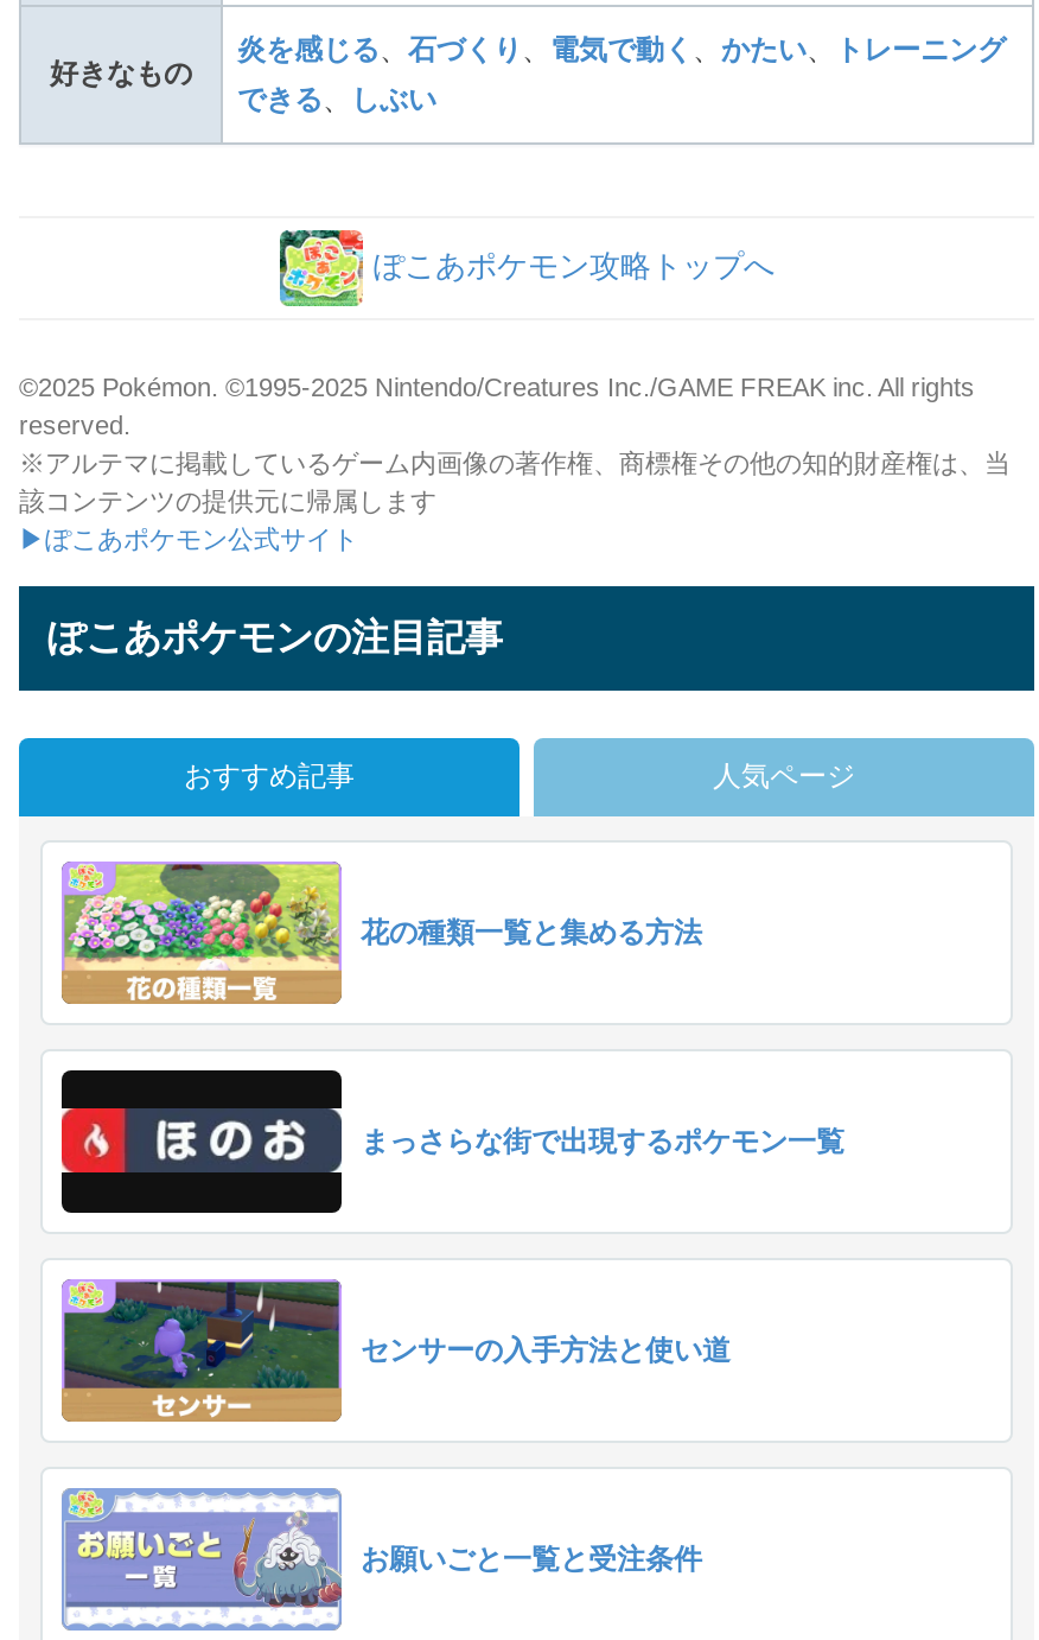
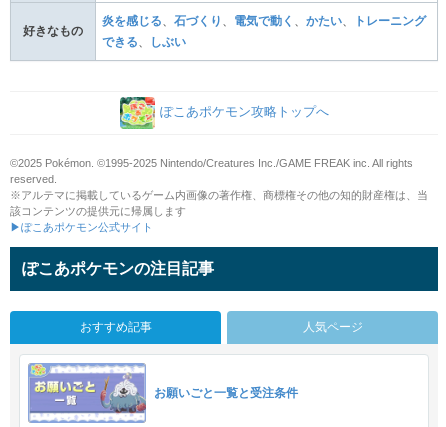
- [image]
- 花の種類一覧と集める方法

- [image]
- まっさらな街で出現するポケモン一覧

- [image]
- センサーの入手方法と使い道
